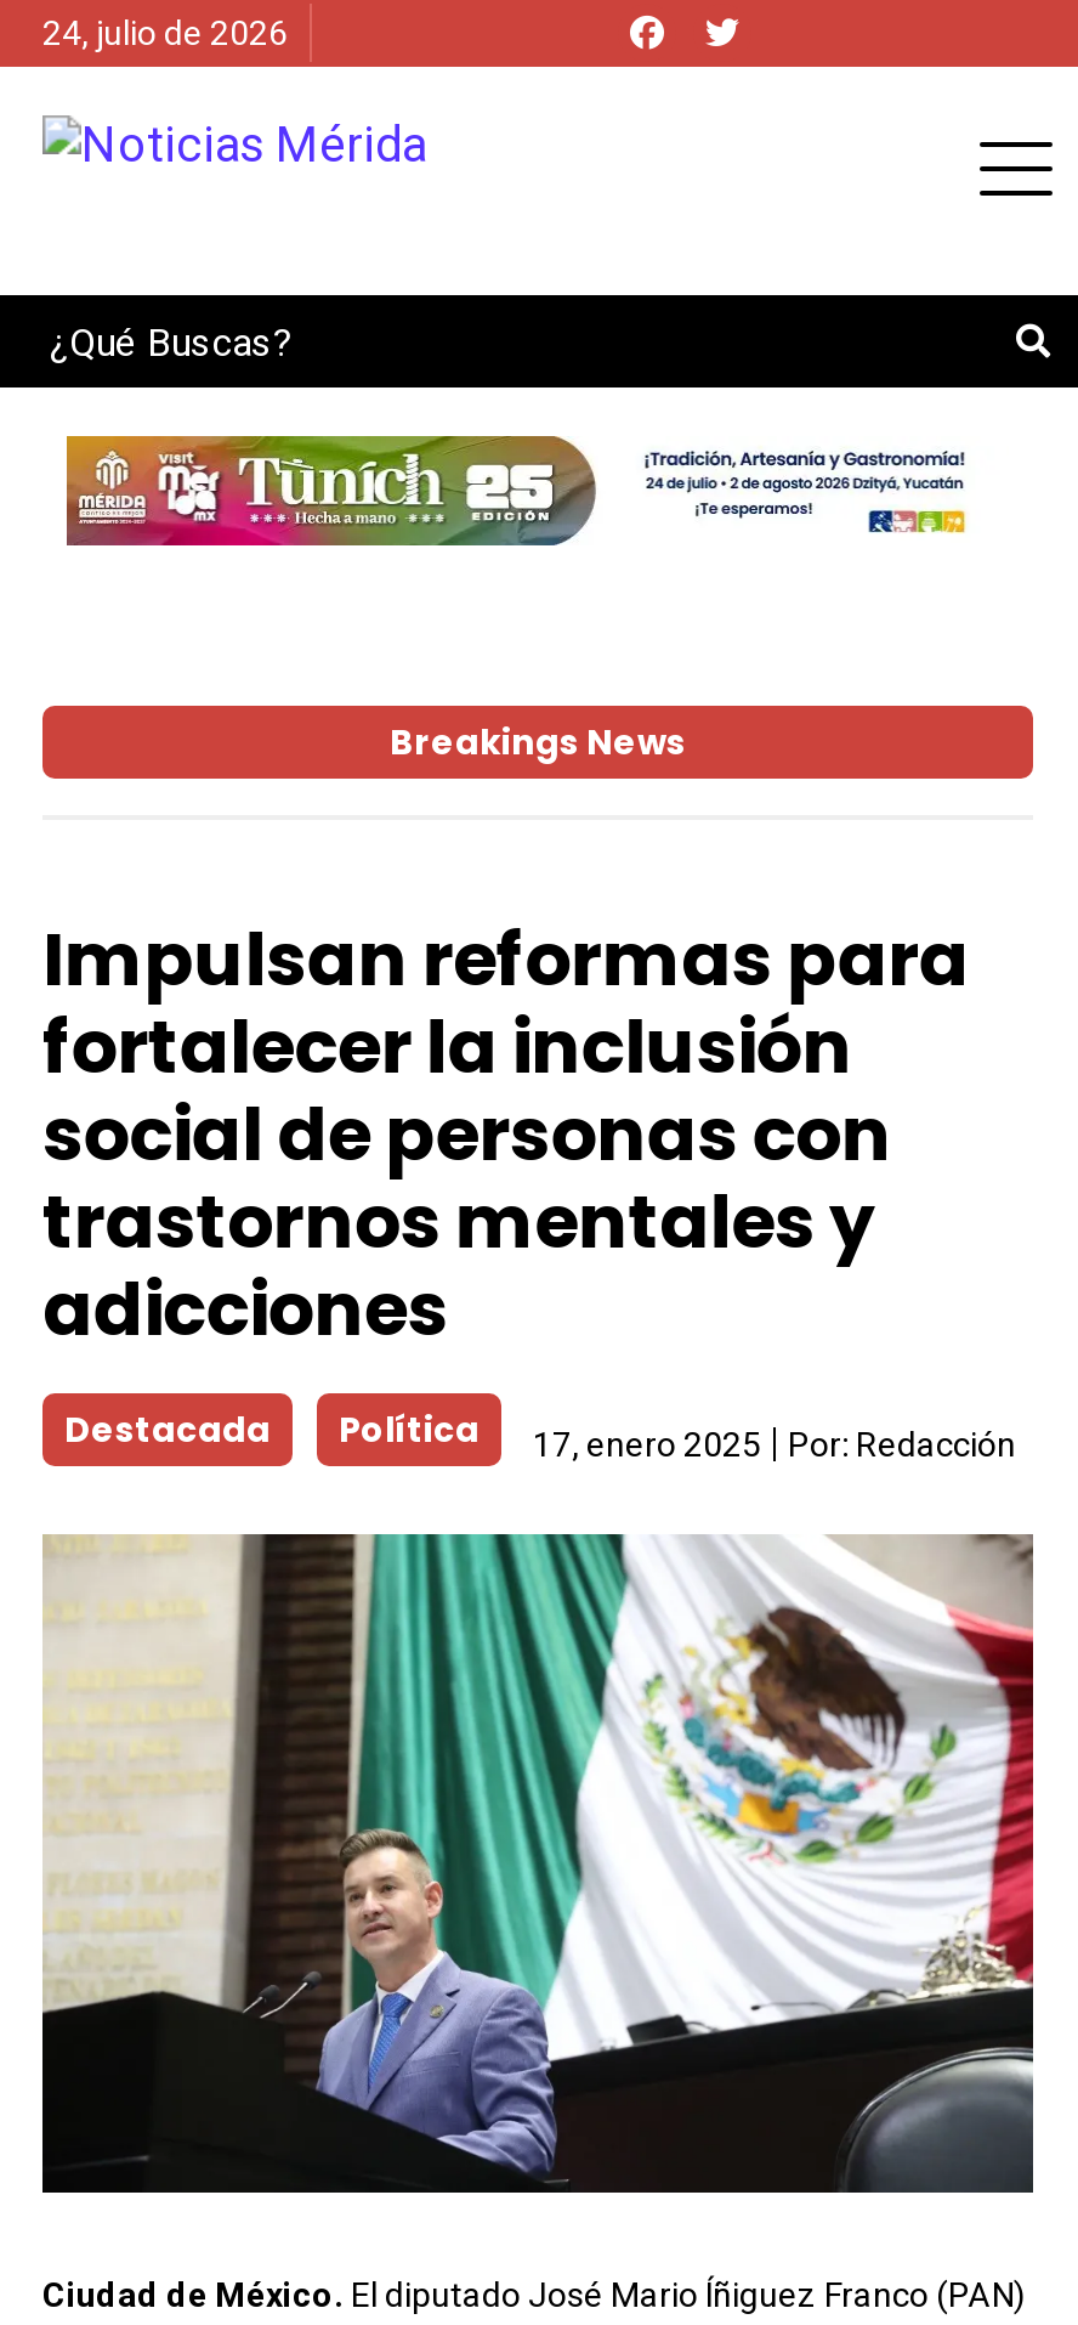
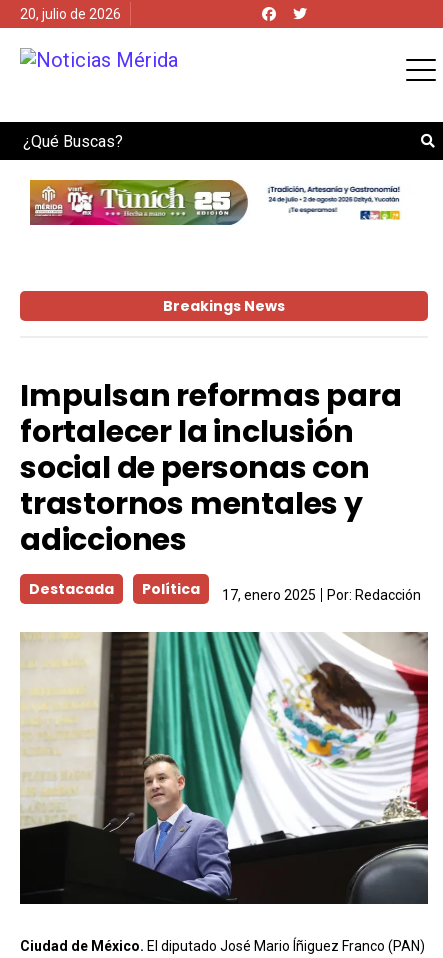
- 24, julio de 2026
+ 20, julio de 2026
